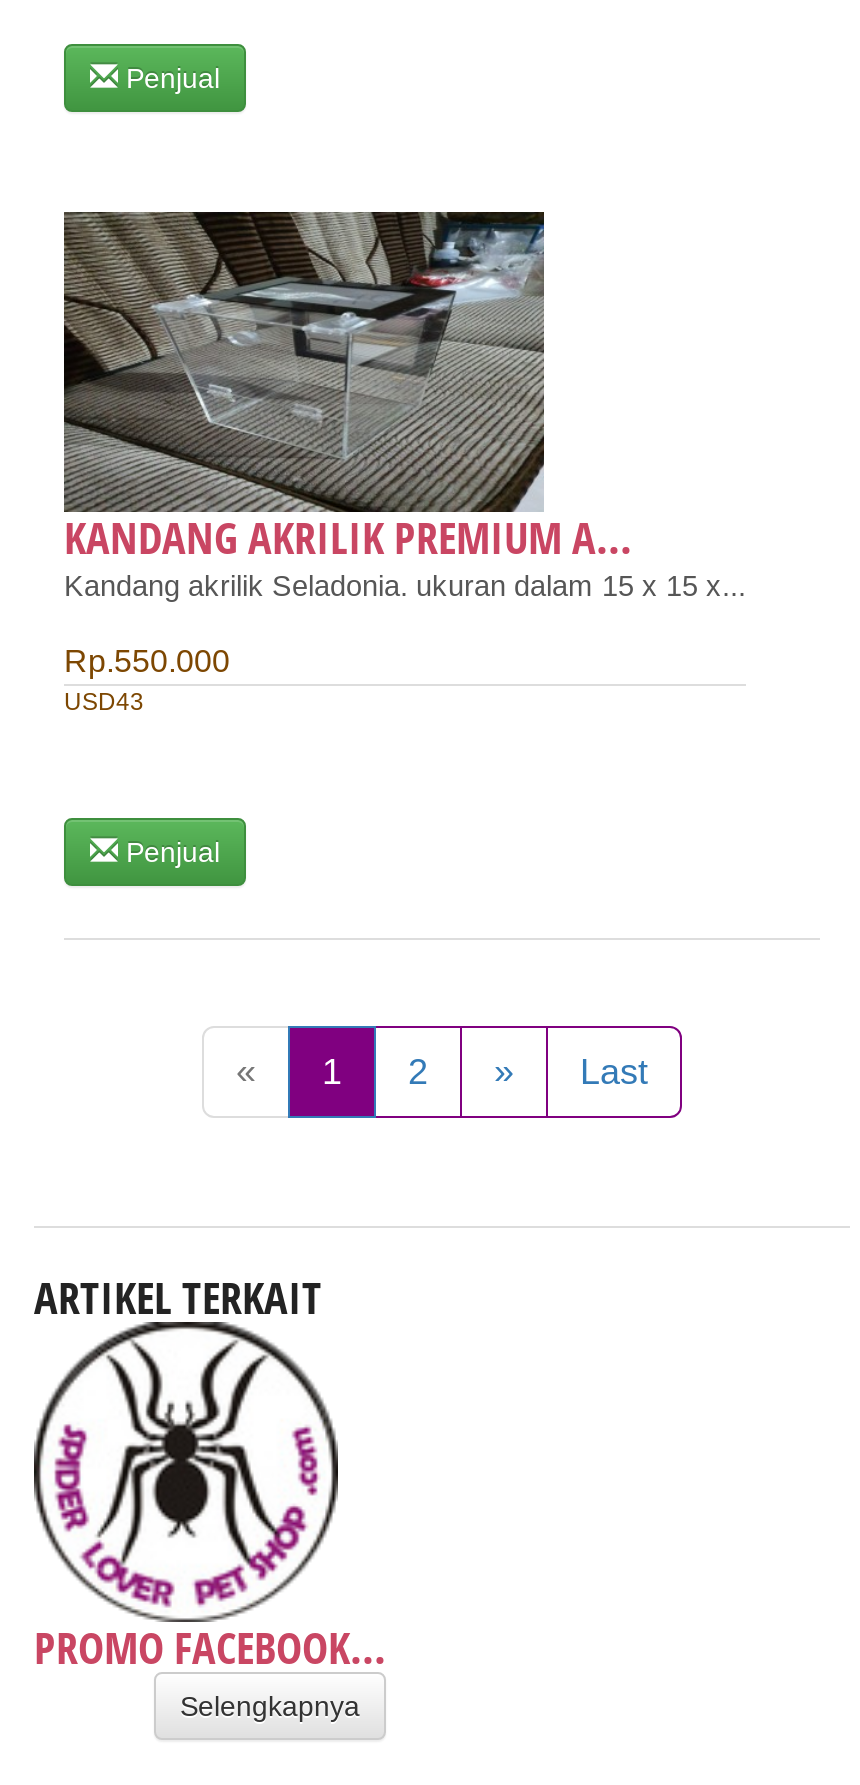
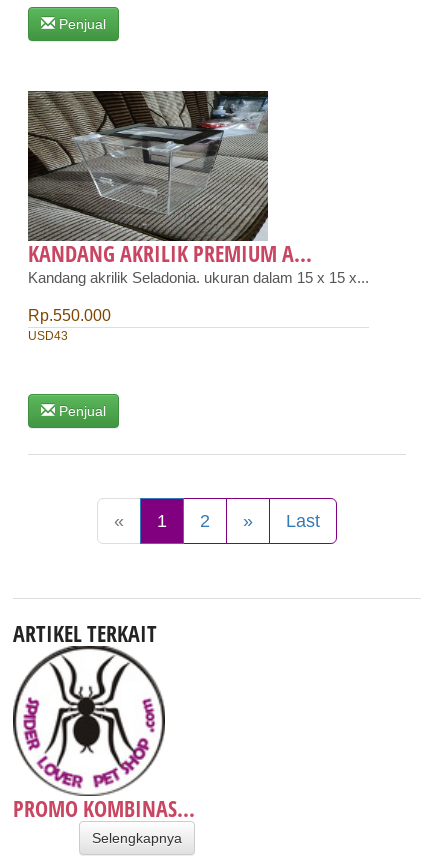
- PROMO FACEBOOK...
+ PROMO KOMBINAS...
